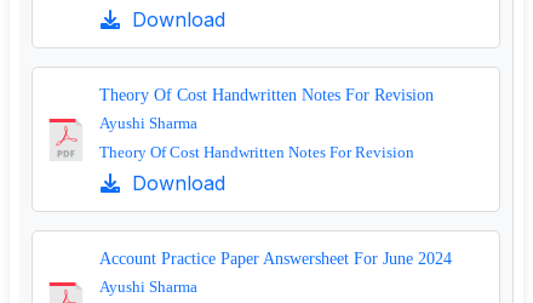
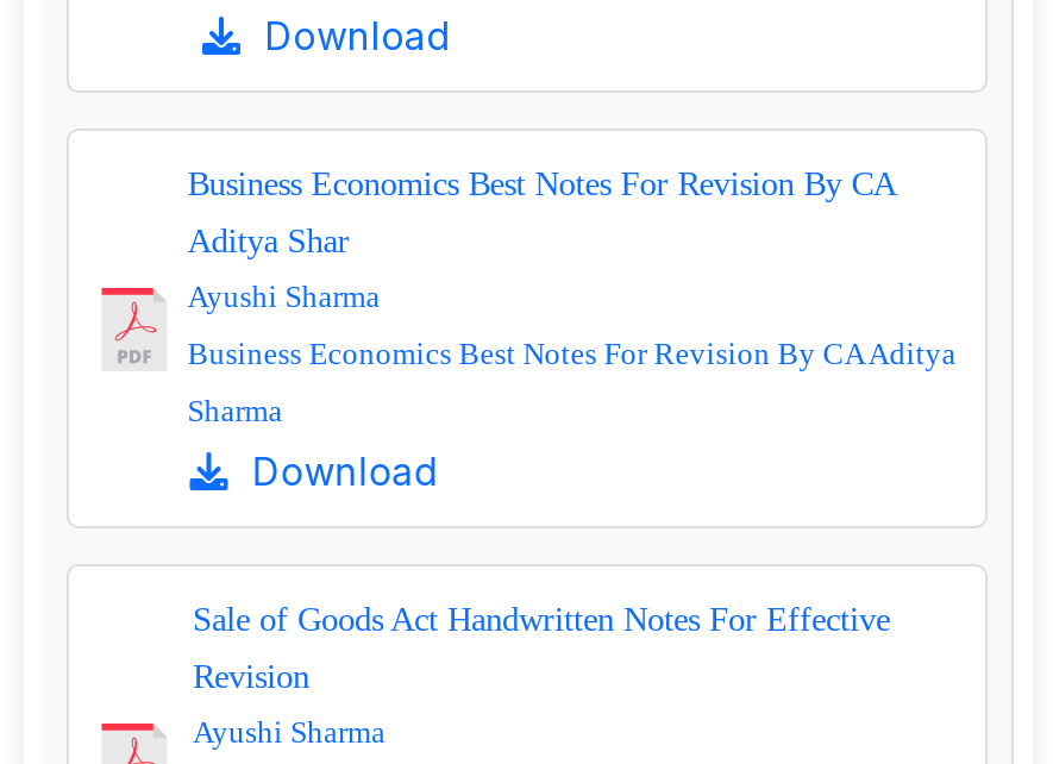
- Theory Of Cost Handwritten Notes For Revision
+ Business Economics Best Notes For Revision By CA
+ Aditya Shar

- Theory Of Cost Handwritten Notes For Revision
+ Business Economics Best Notes For Revision By CA Aditya
+ Sharma

- Account Practice Paper Answersheet For June 2024
+ Sale of Goods Act Handwritten Notes For Effective
+ Revision
